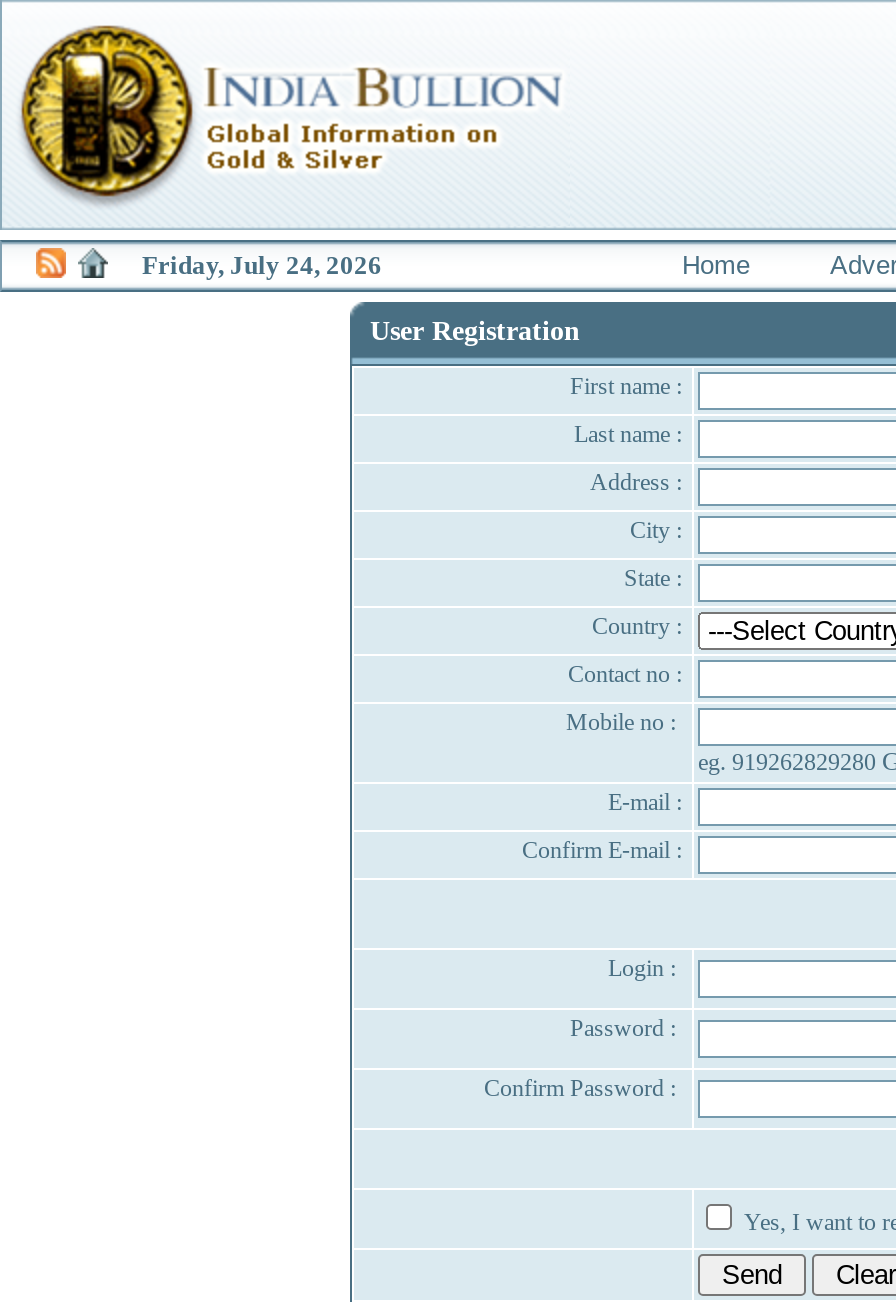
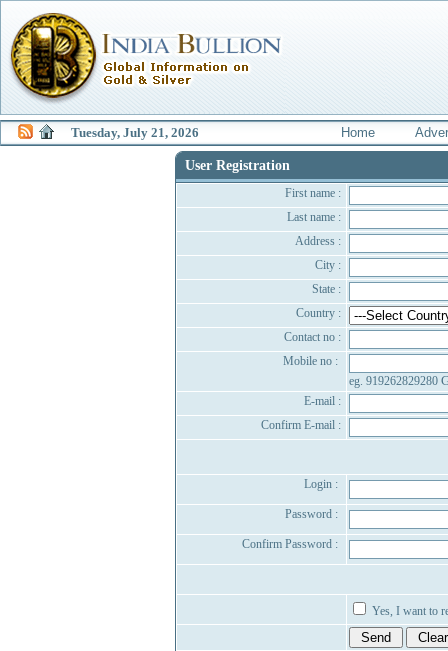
- Friday, July 24, 2026
+ Tuesday, July 21, 2026
